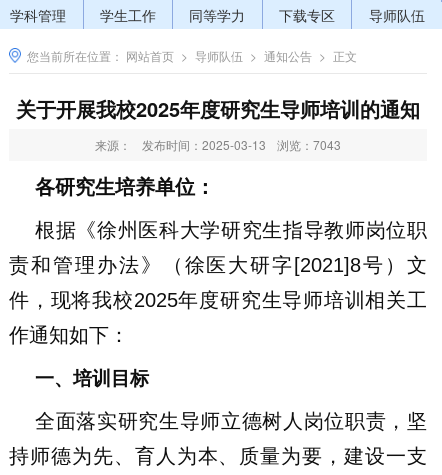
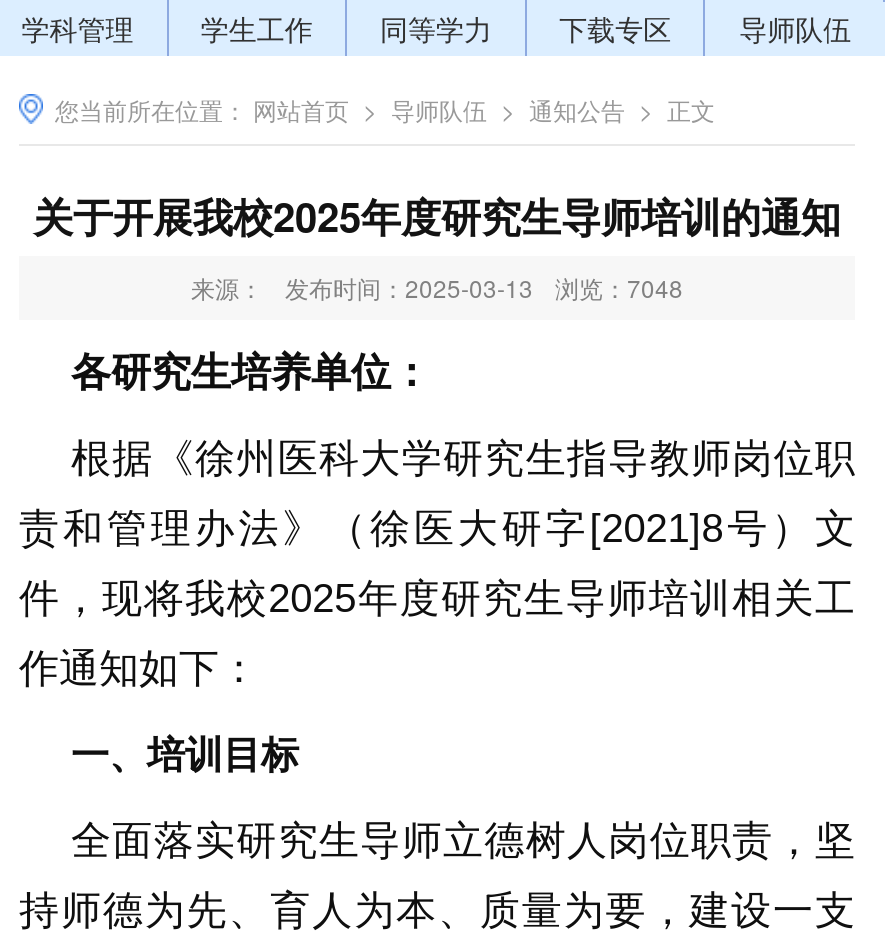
- 来源： 发布时间：2025-03-13 浏览：7043
+ 来源： 发布时间：2025-03-13 浏览：7048
